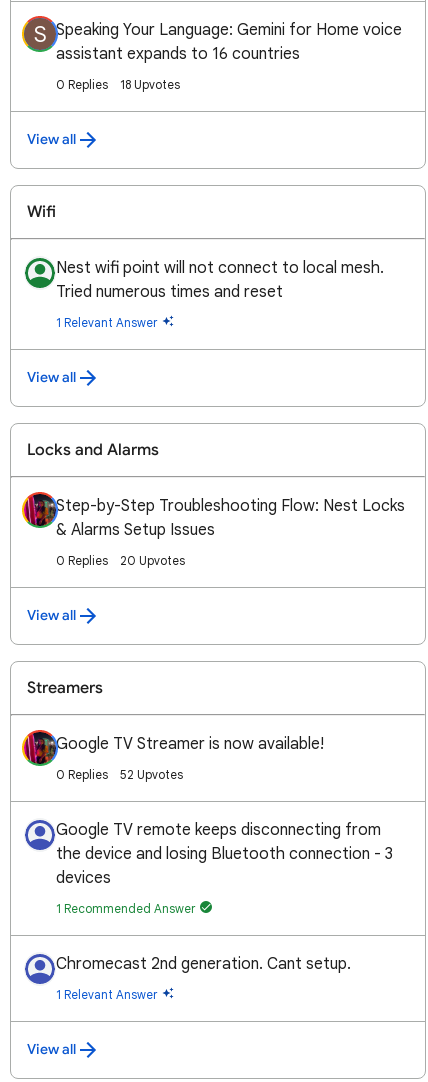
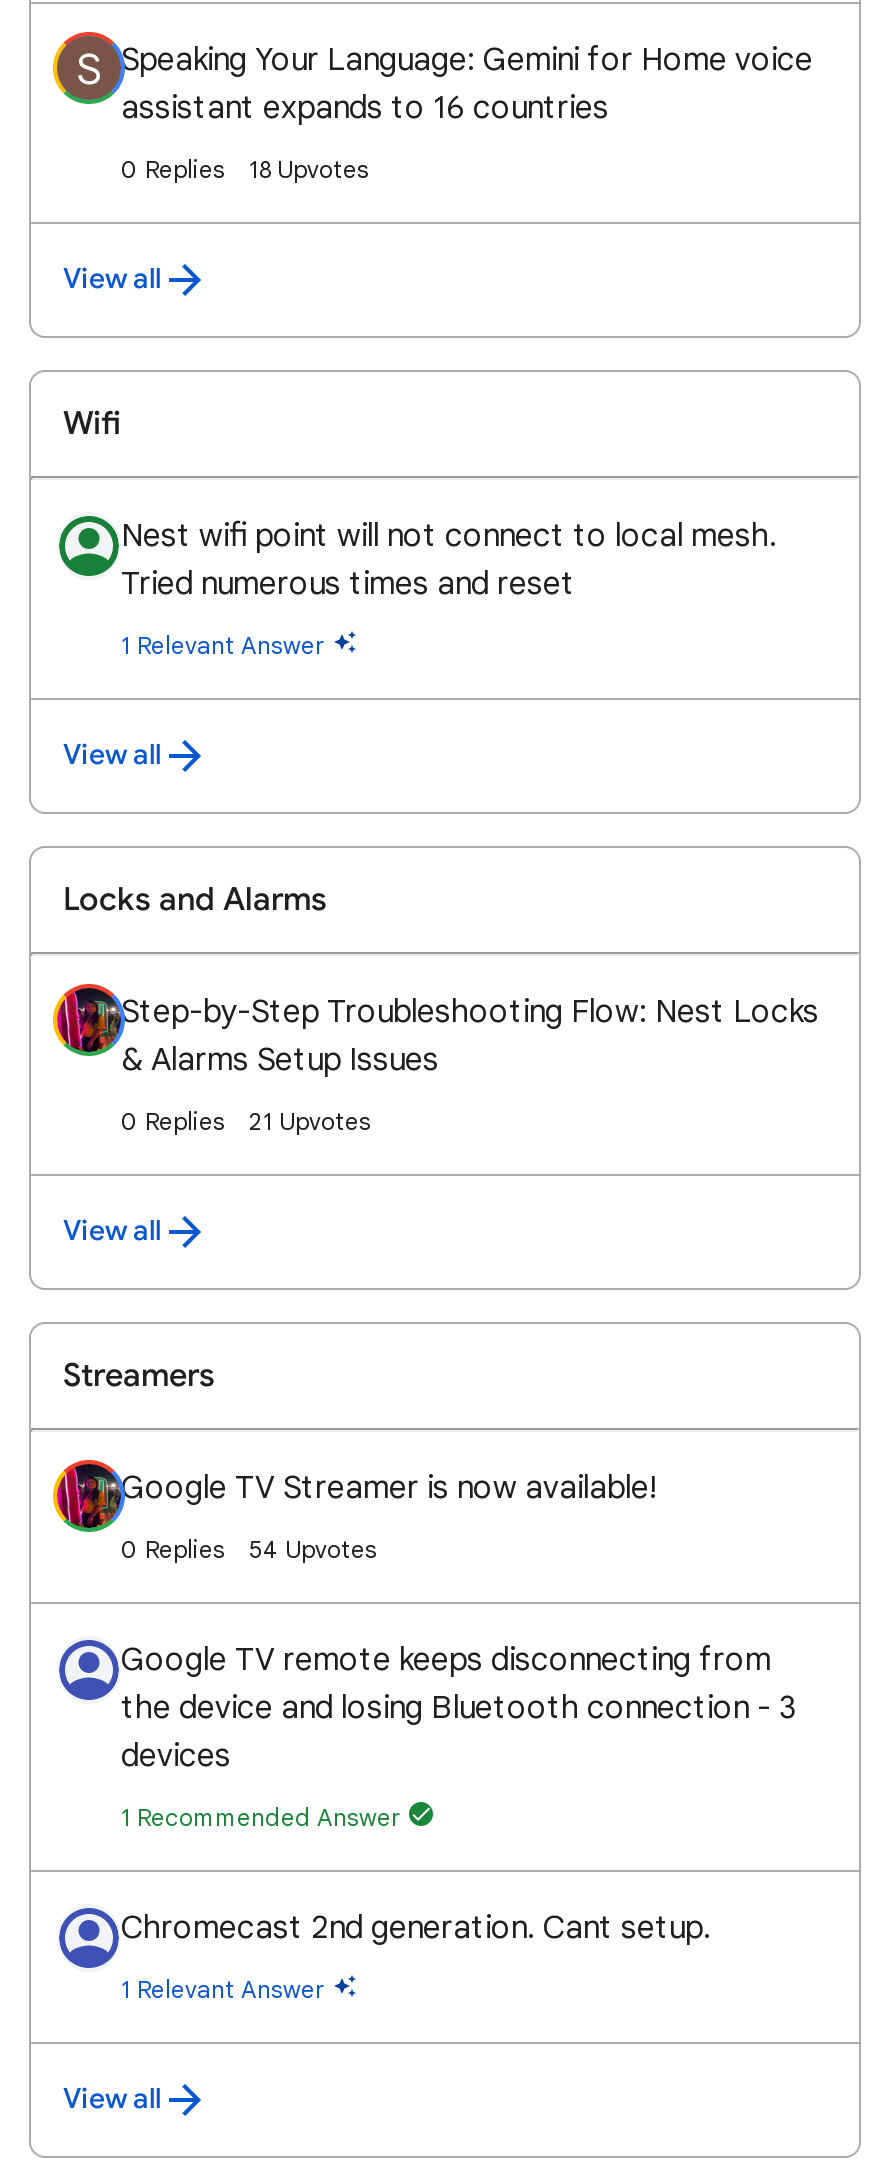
- 20 Upvotes
+ 21 Upvotes

- 52 Upvotes
+ 54 Upvotes
